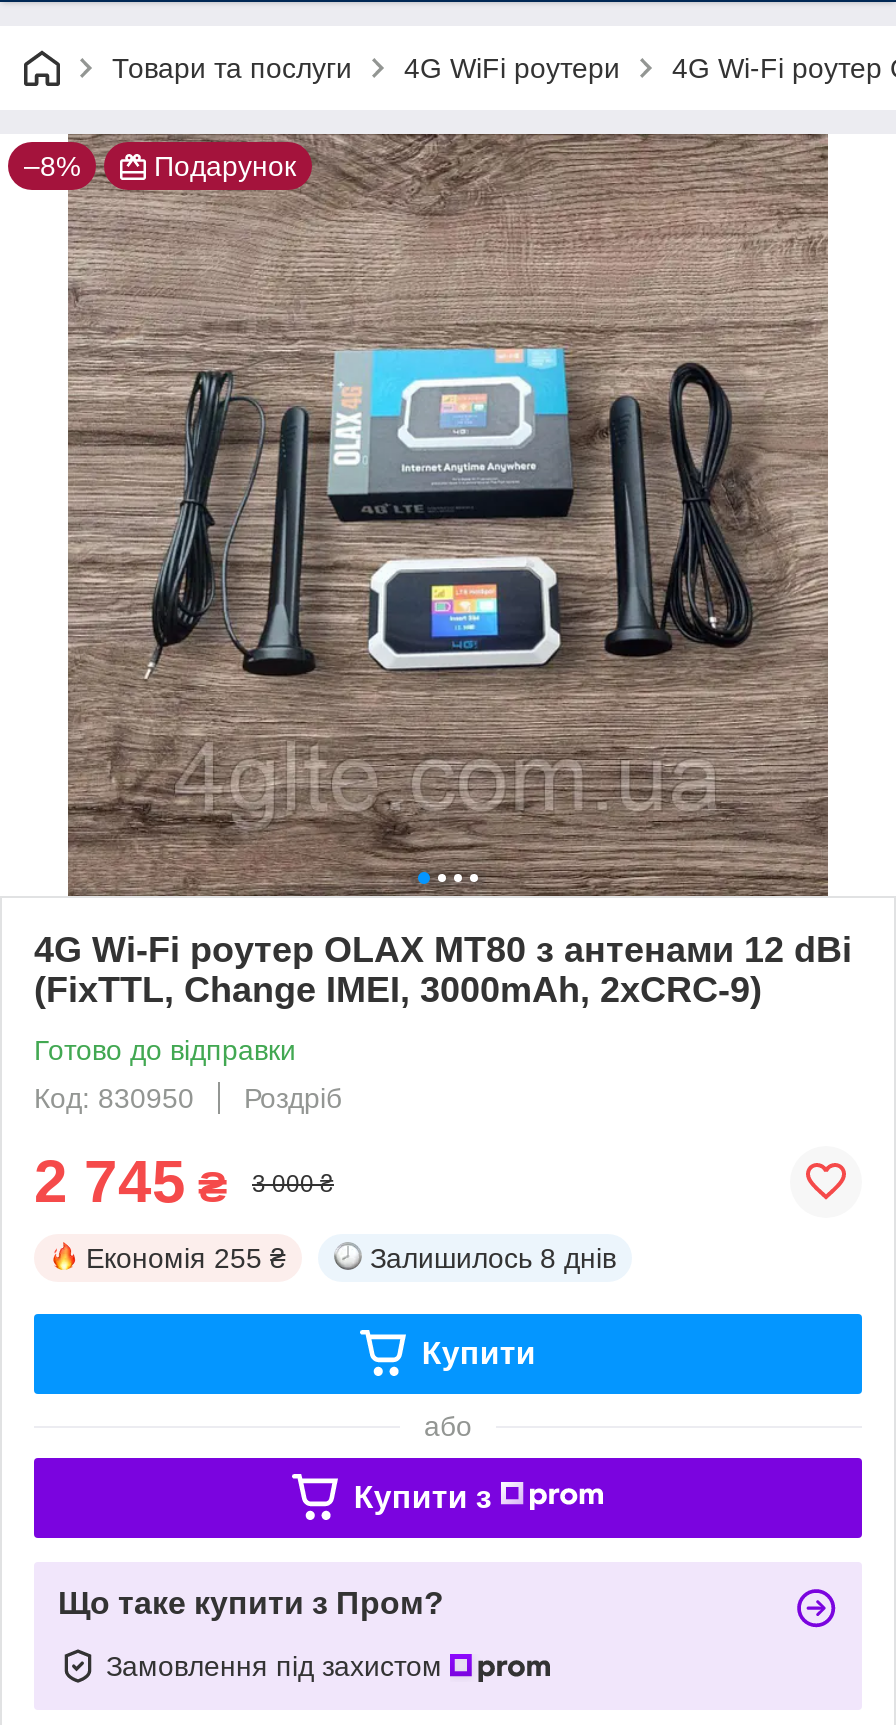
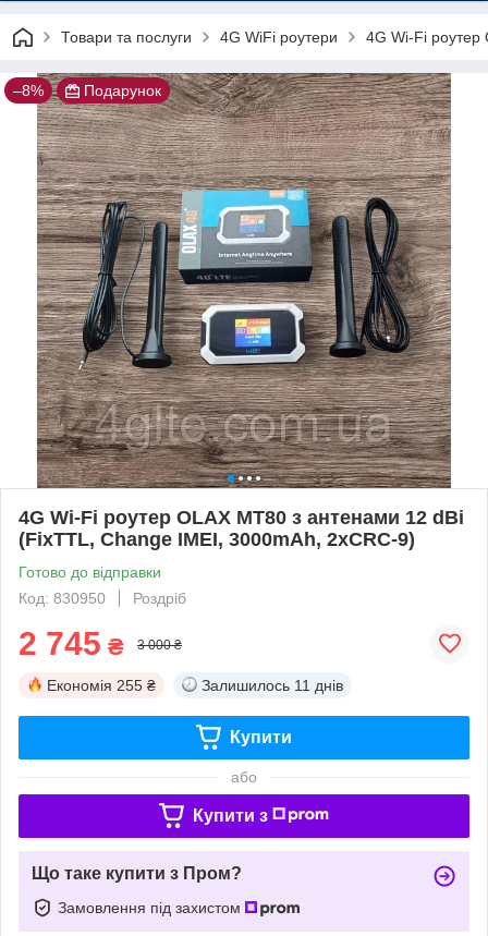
- Залишилось 8 днів
+ Залишилось 11 днів
